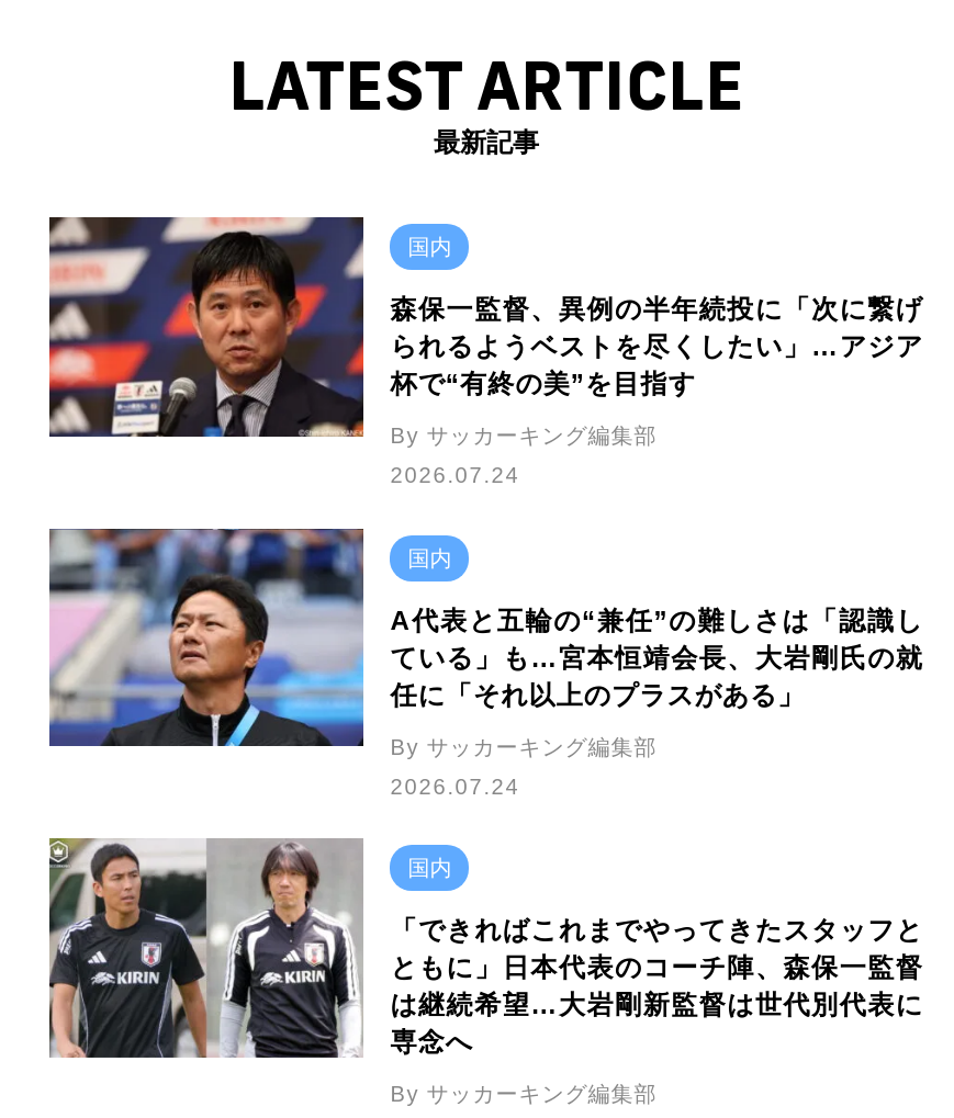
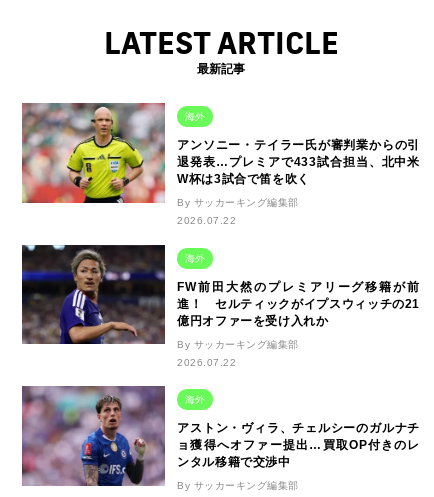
- [image]
- 森保一監督、異例の半年続投に「次に繋げ
- られるようベストを尽くしたい」…アジア
- 杯で“有終の美”を目指す
+ [image]
+ アンソニー・テイラー氏が審判業からの引
+ 退発表…プレミアで433試合担当、北中米
+ W杯は3試合で笛を吹く

- 国内
+ 海外

- 2026.07.24
+ 2026.07.22

- [image]
- A代表と五輪の“兼任”の難しさは「認識し
- ている」も…宮本恒靖会長、大岩剛氏の就
- 任に「それ以上のプラスがある」
+ [image]
+ FW前田大然のプレミアリーグ移籍が前
+ 進！ セルティックがイプスウィッチの21
+ 億円オファーを受け入れか

- 国内
+ 海外

- 2026.07.24
+ 2026.07.22

- [image]
- 「できればこれまでやってきたスタッフと
- ともに」日本代表のコーチ陣、森保一監督
- は継続希望…大岩剛新監督は世代別代表に
- 専念へ
+ [image]
+ アストン・ヴィラ、チェルシーのガルナチ
+ ョ獲得へオファー提出…買取OP付きのレ
+ ンタル移籍で交渉中

- 国内
+ 海外
